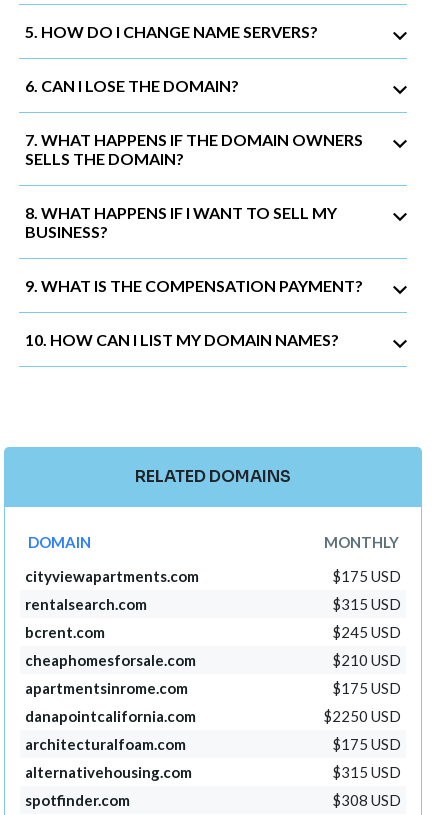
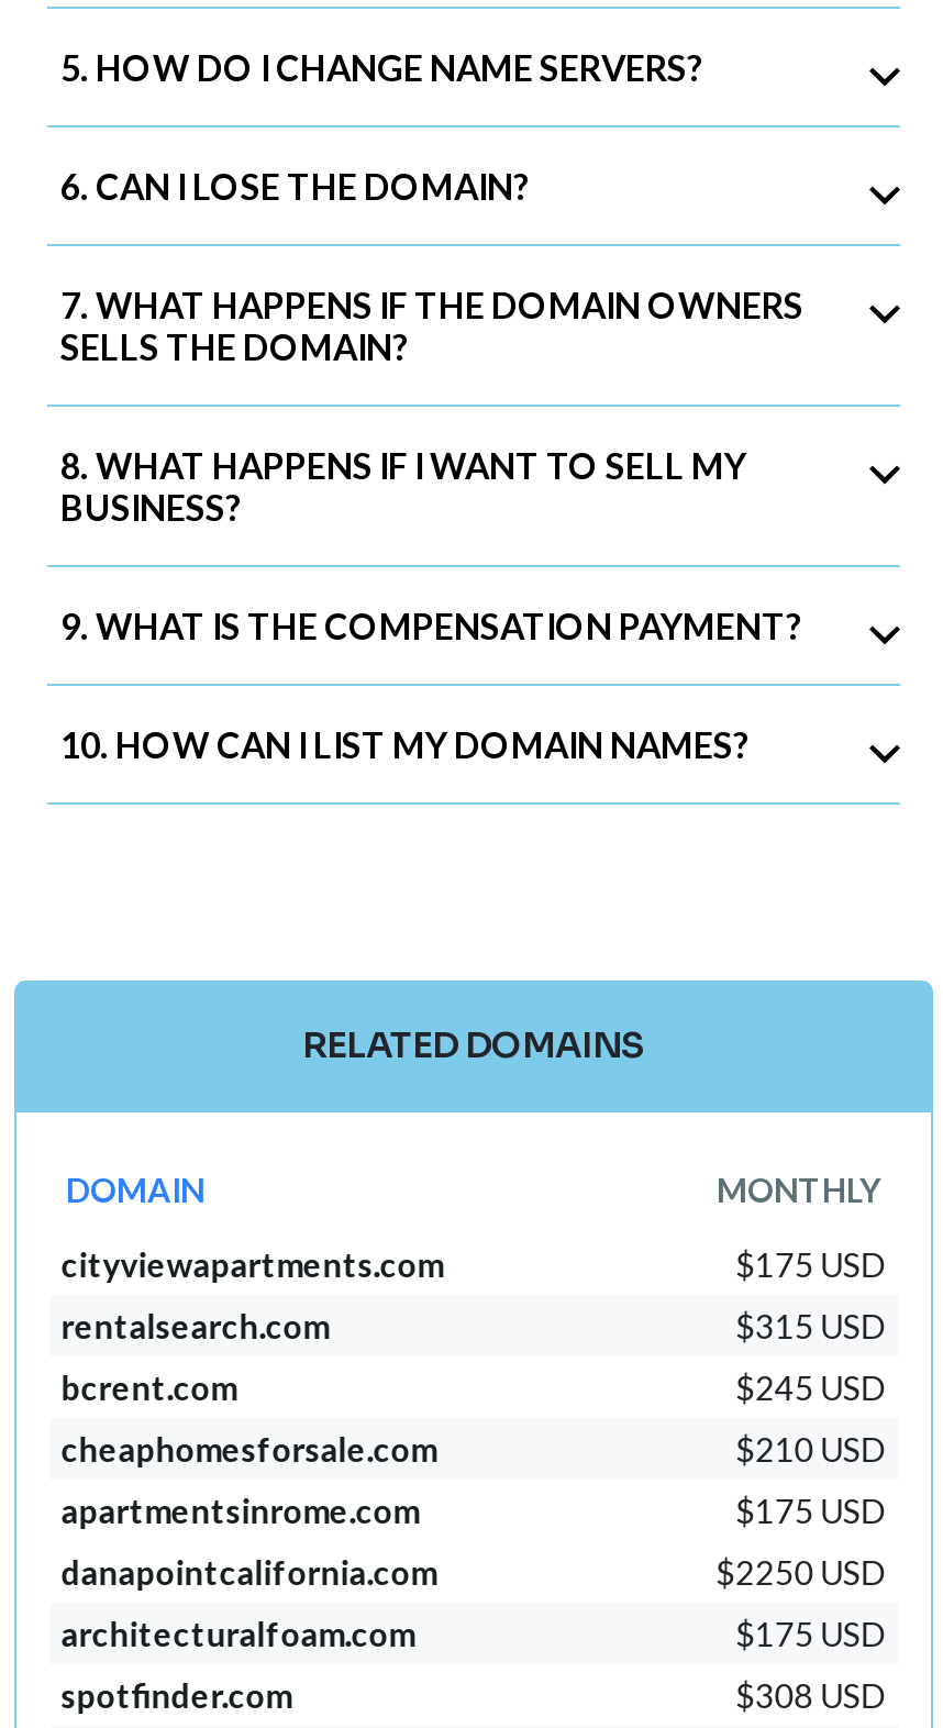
- alternativehousing.com
- $315 USD
